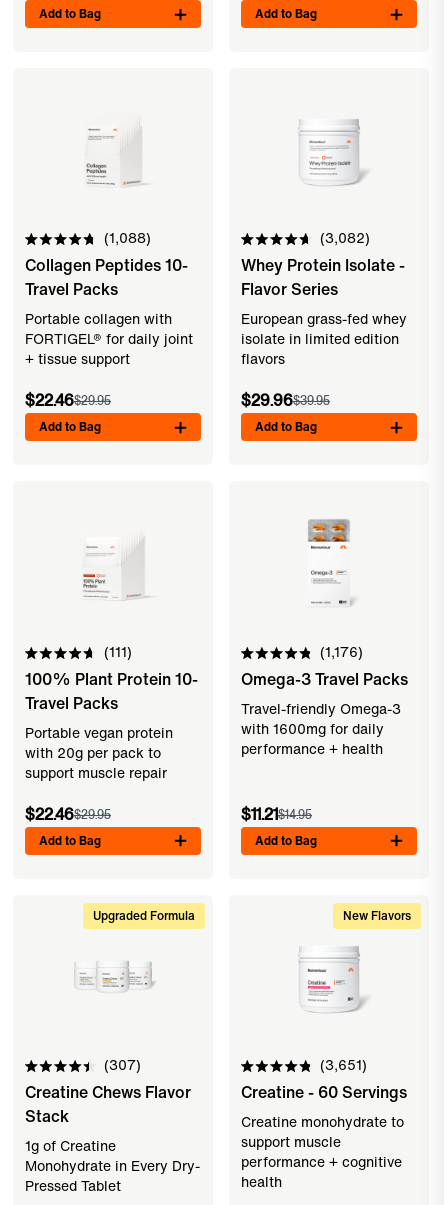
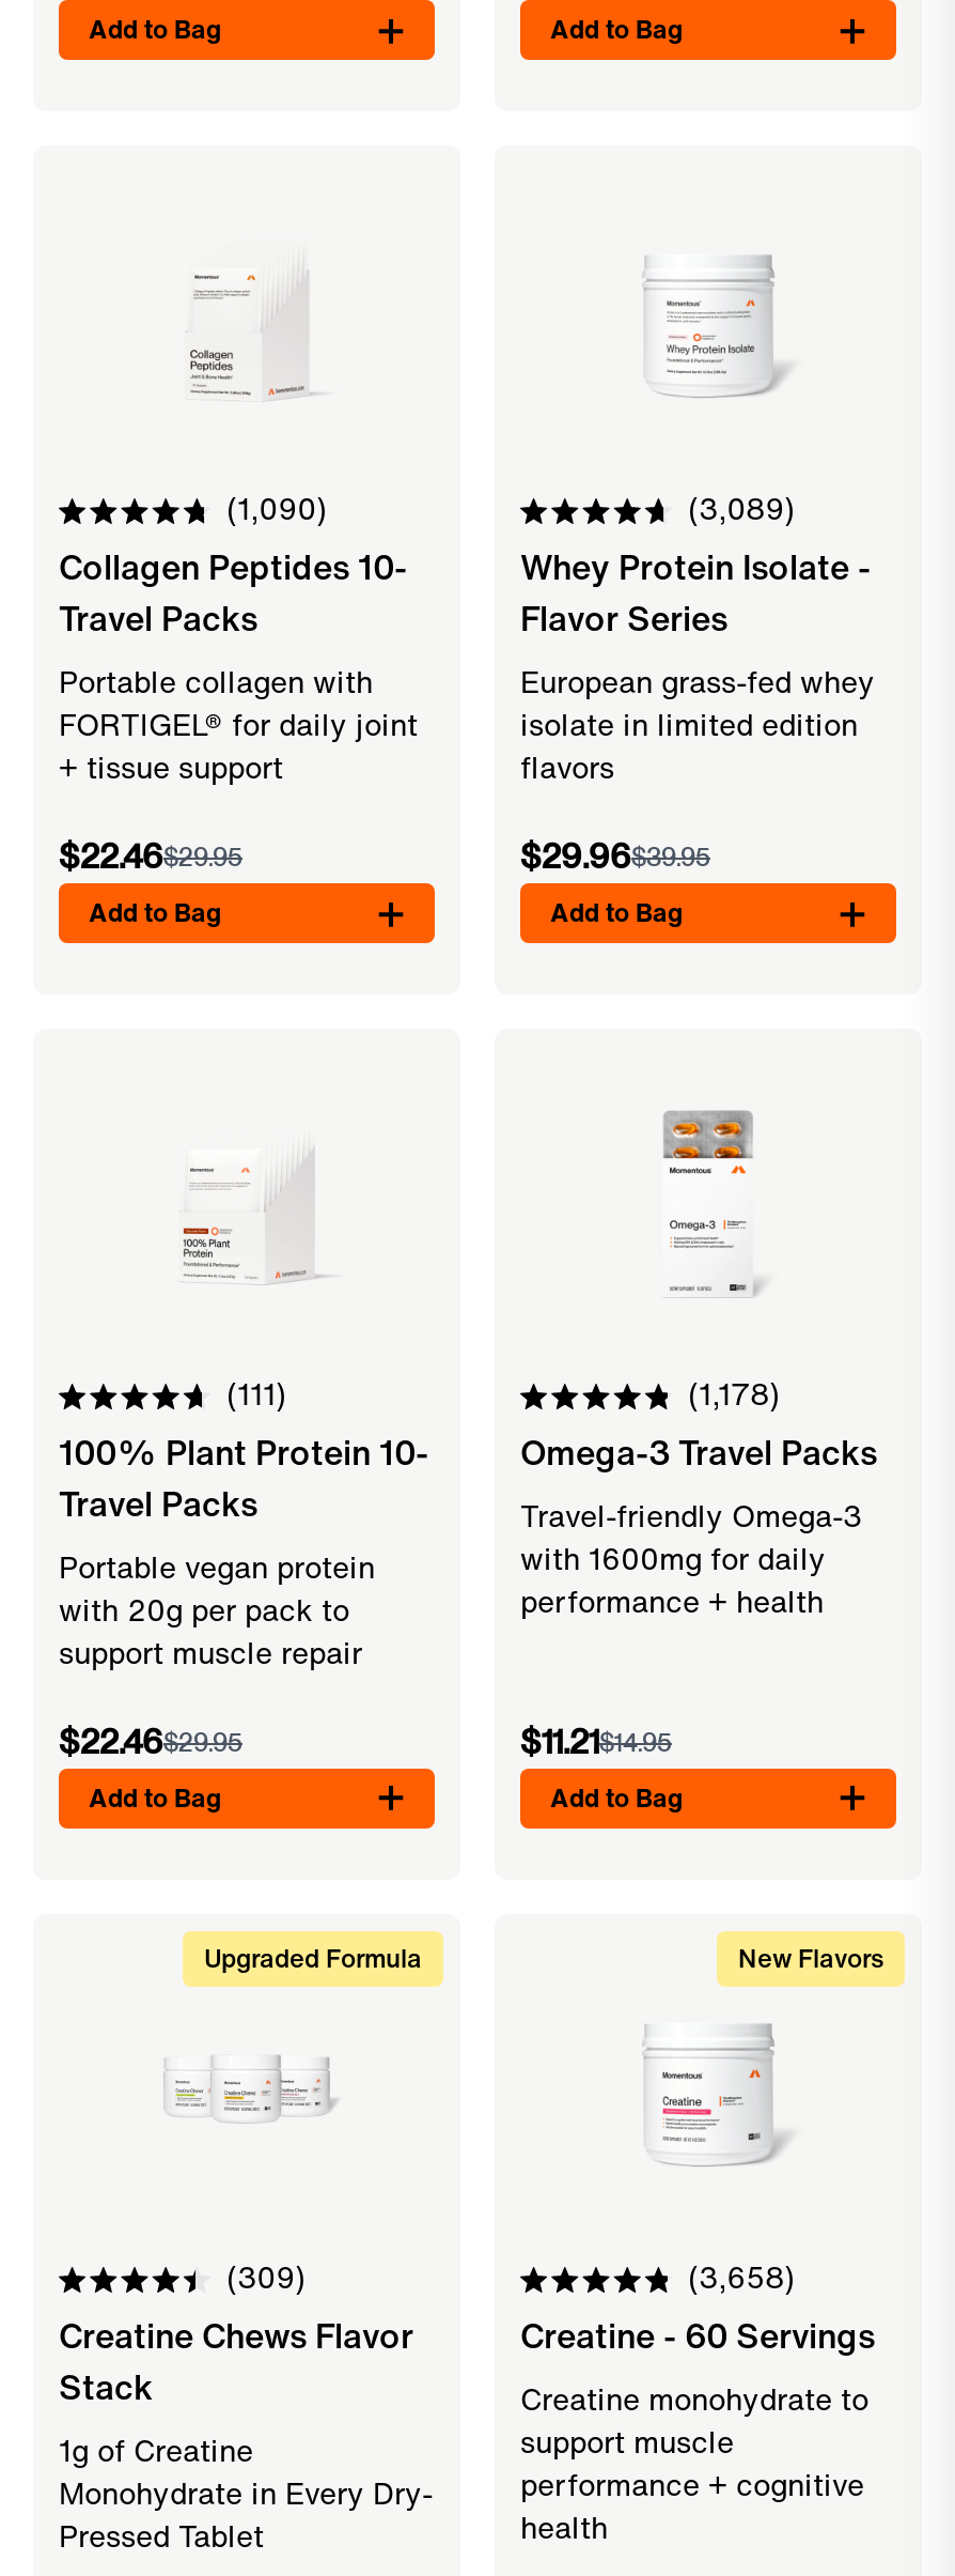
- 1,088
+ 1,090

- 3,082
+ 3,089

- 1,176
+ 1,178

- 307
+ 309

- 3,651
+ 3,658
